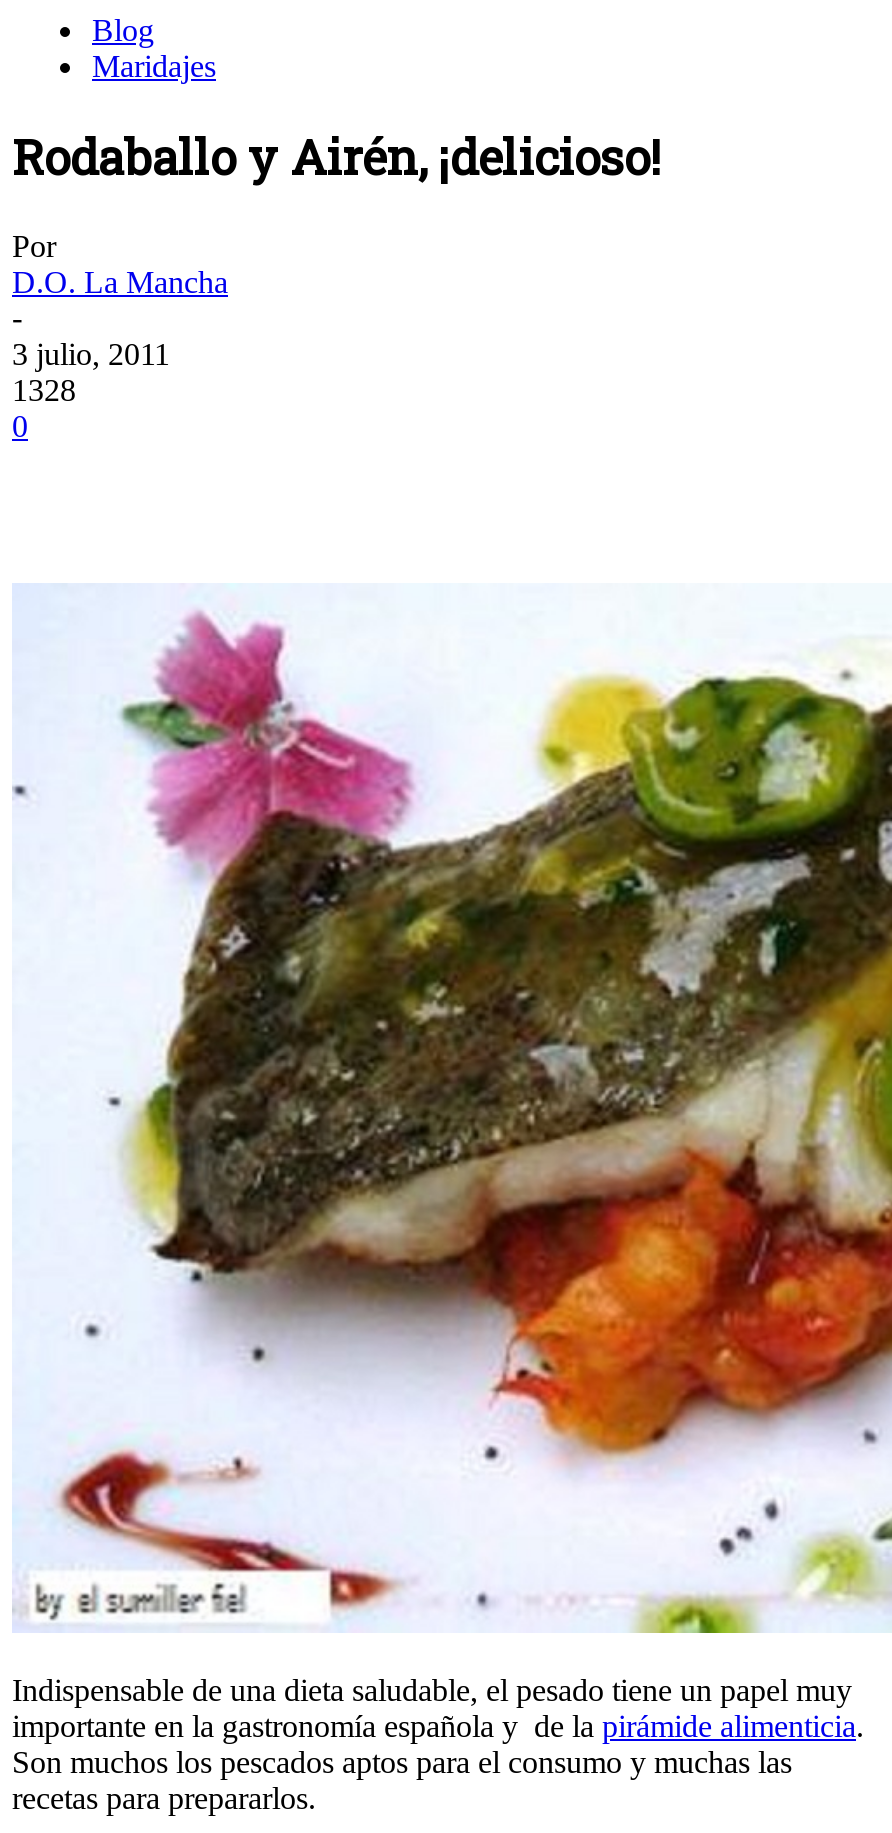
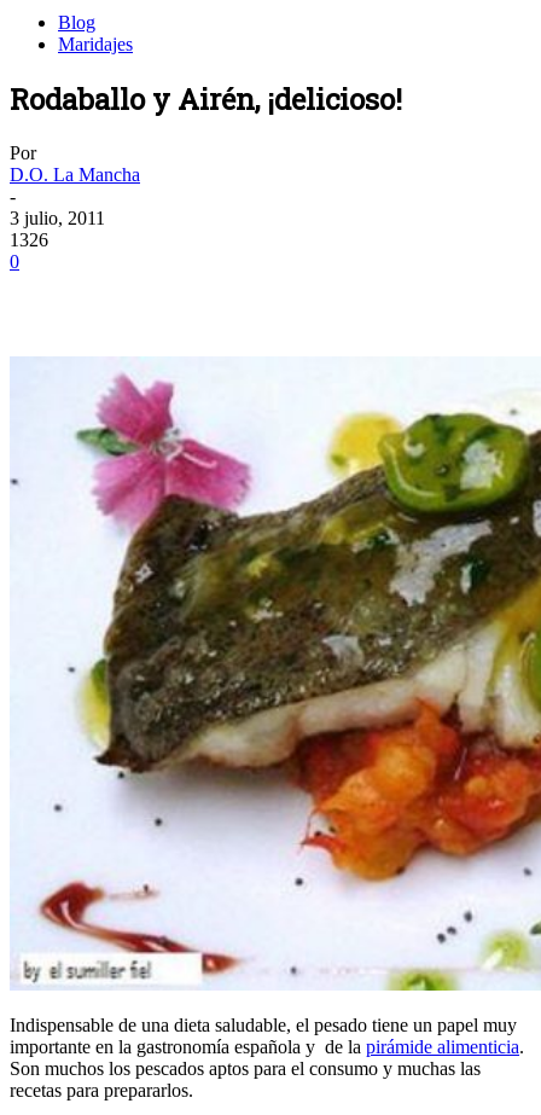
- 1328
+ 1326
